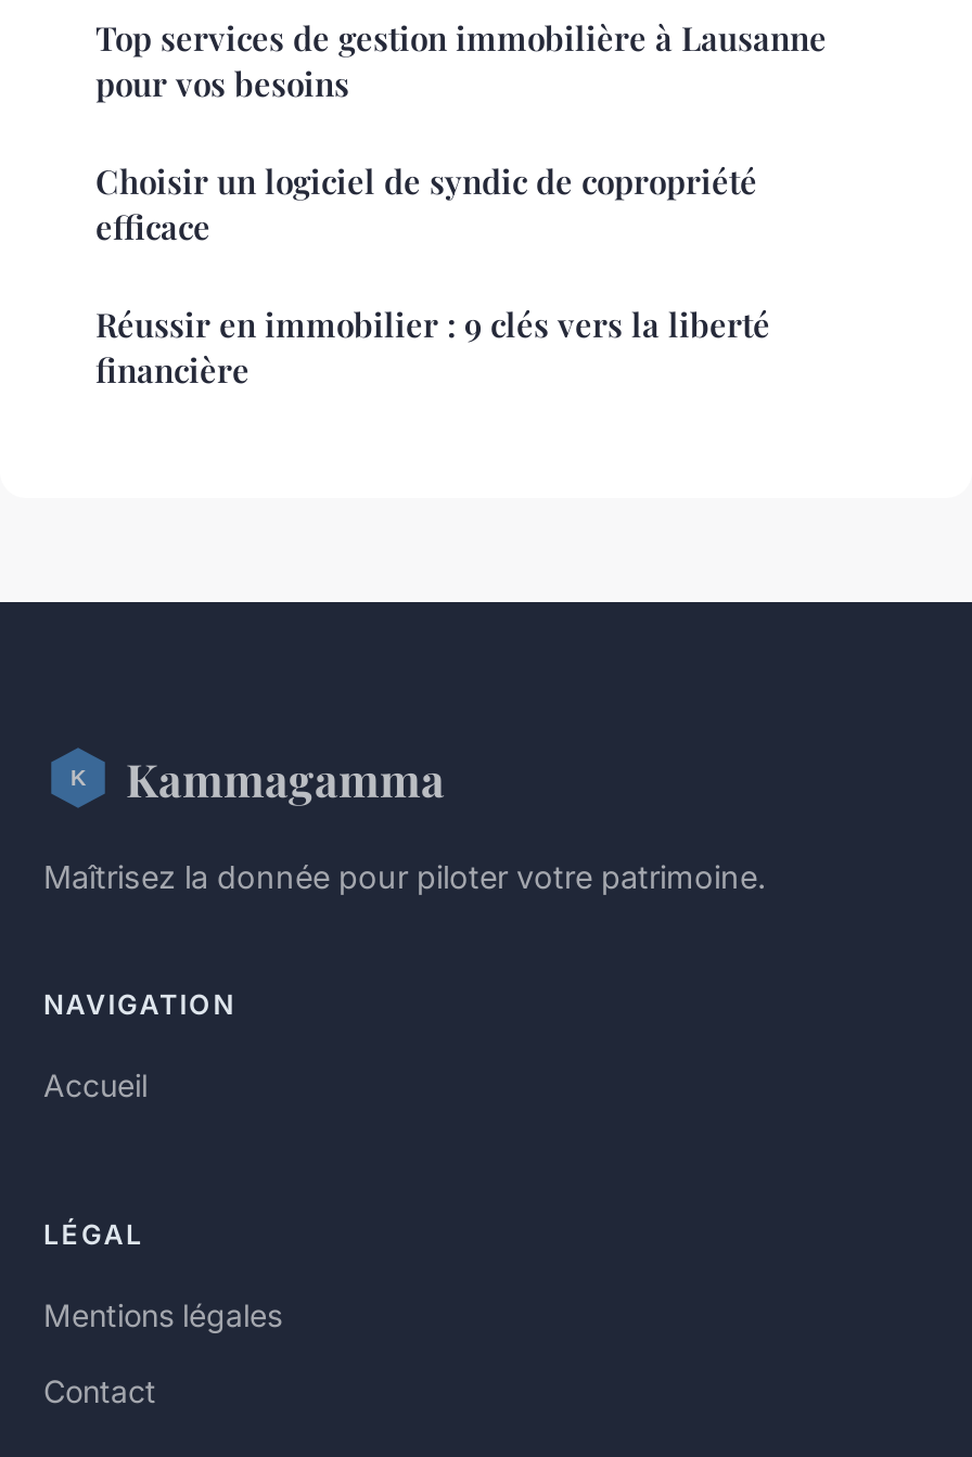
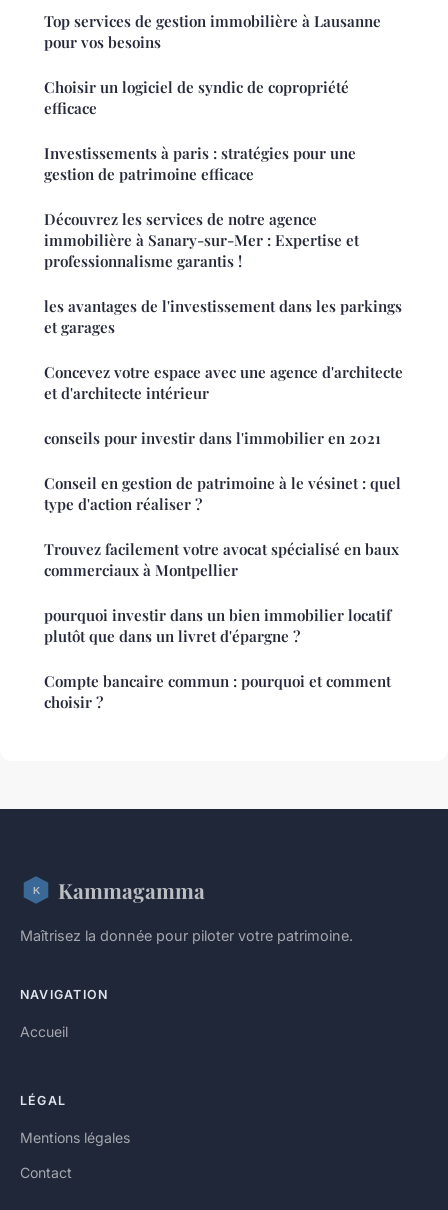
- Réussir en immobilier : 9 clés vers la liberté
- financière
+ Investissements à paris : stratégies pour une
+ gestion de patrimoine efficace
+ Découvrez les services de notre agence
+ immobilière à Sanary-sur-Mer : Expertise et
+ professionnalisme garantis !
+ les avantages de l'investissement dans les parkings
+ et garages
+ Concevez votre espace avec une agence d'architecte
+ et d'architecte intérieur
+ conseils pour investir dans l'immobilier en 2021
+ Conseil en gestion de patrimoine à le vésinet : quel
+ type d'action réaliser ?
+ Trouvez facilement votre avocat spécialisé en baux
+ commerciaux à Montpellier
+ pourquoi investir dans un bien immobilier locatif
+ plutôt que dans un livret d'épargne ?
+ Compte bancaire commun : pourquoi et comment
+ choisir ?
